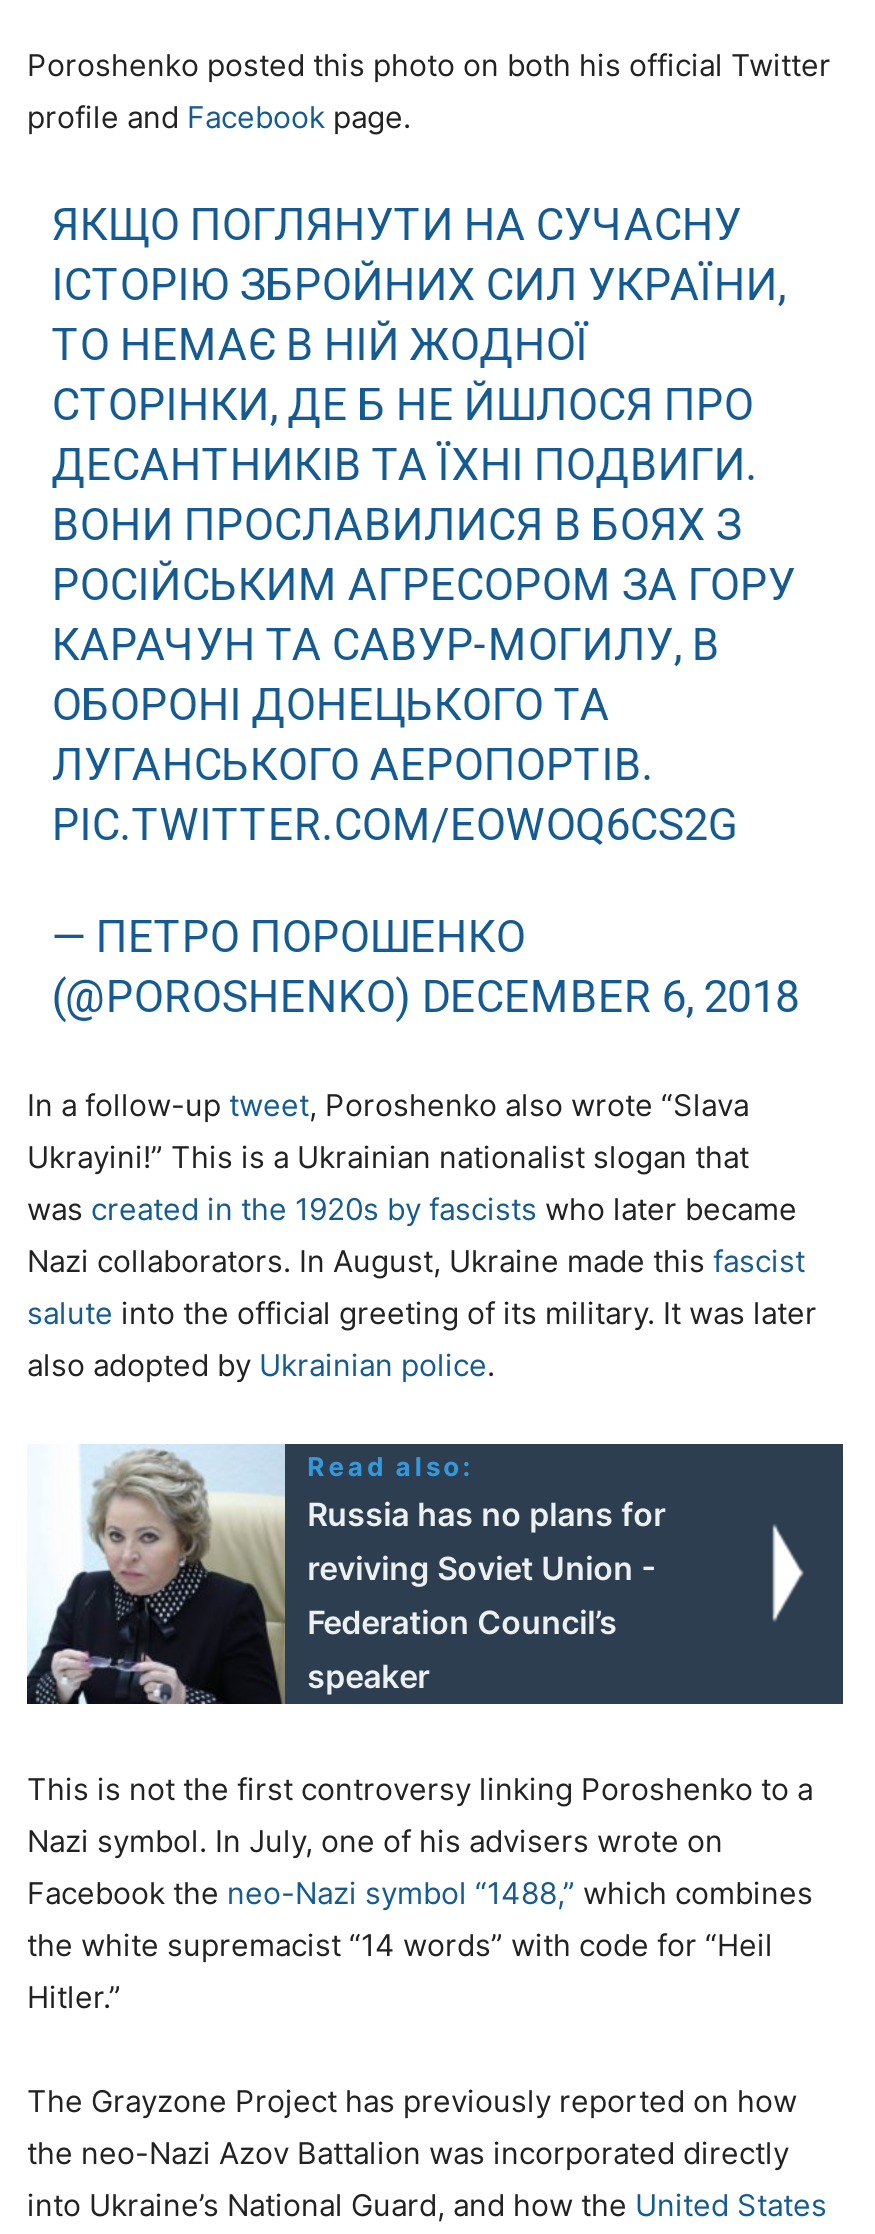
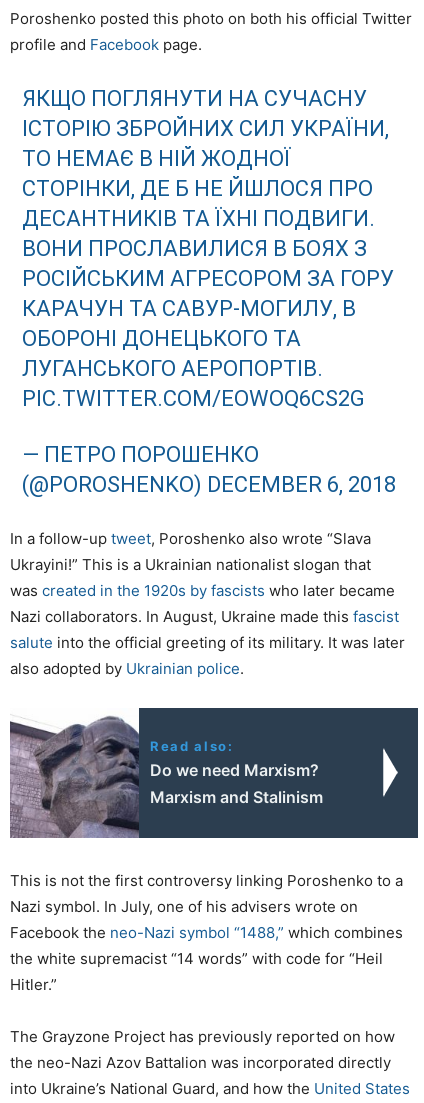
- [image]
- Russia has no plans for
- reviving Soviet Union -
- Federation Council’s
- speaker
+ [image]
+ Do we need Marxism?
+ Marxism and Stalinism

moved down: Read also:
